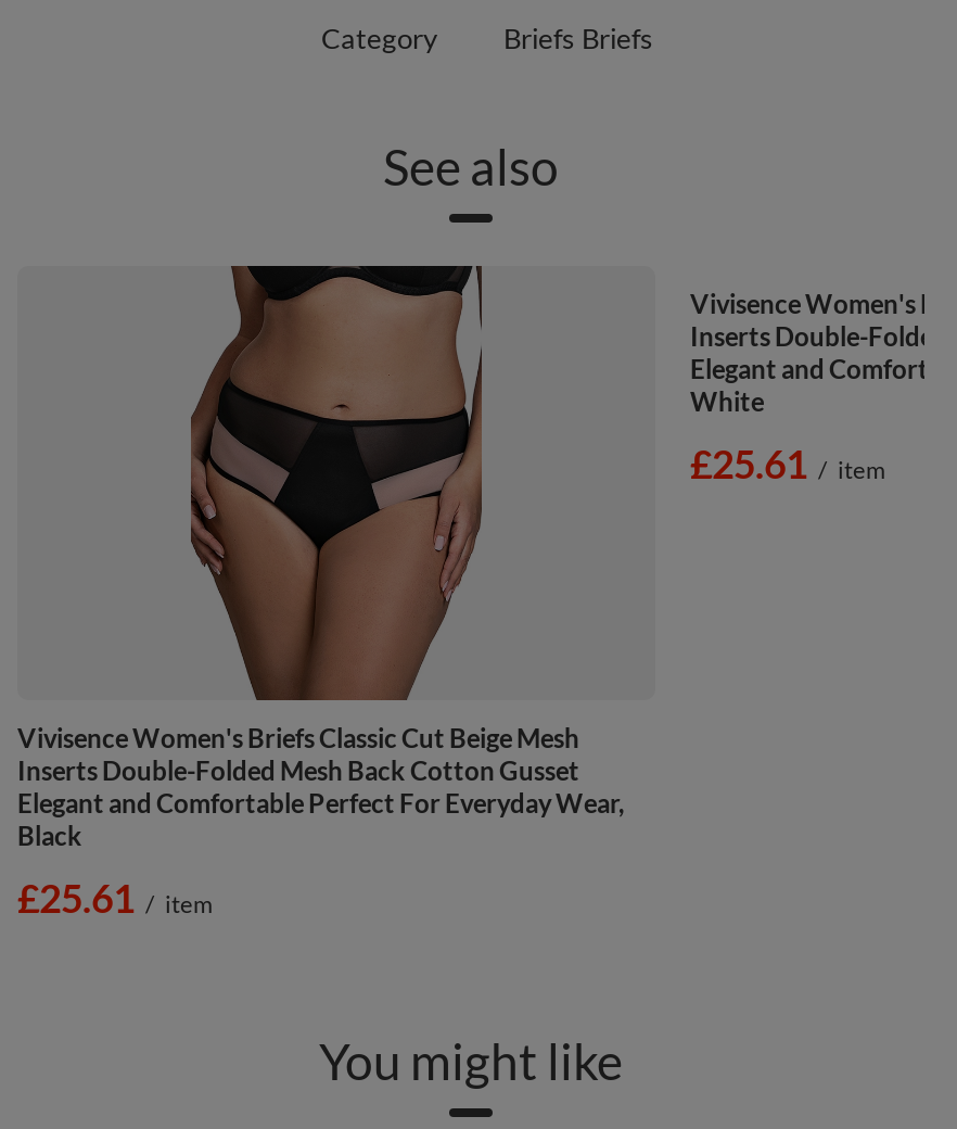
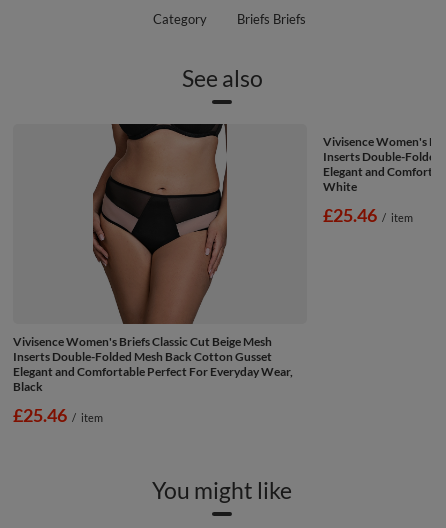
- £25.61 / item
+ £25.46 / item

- £25.61 / item
+ £25.46 / item
